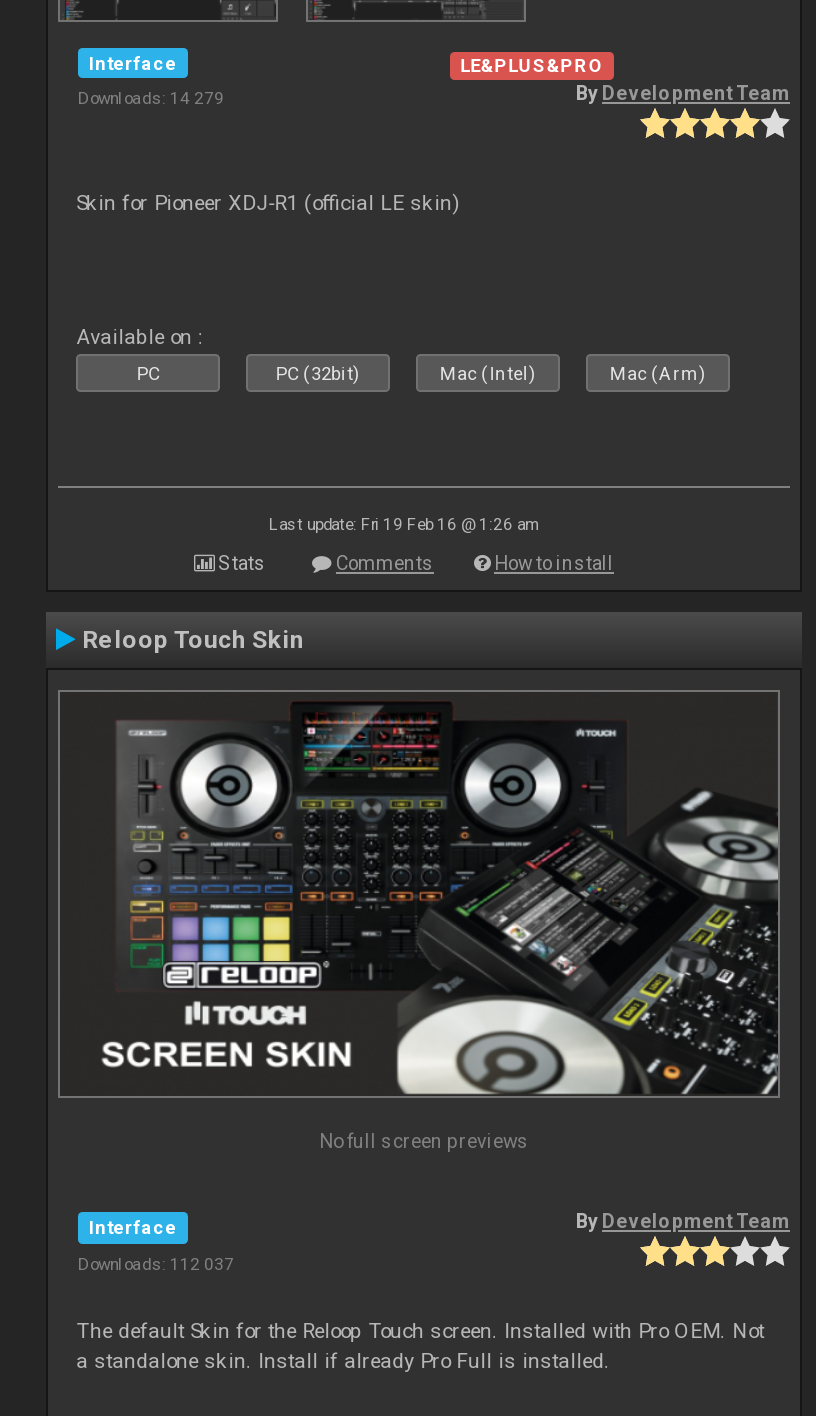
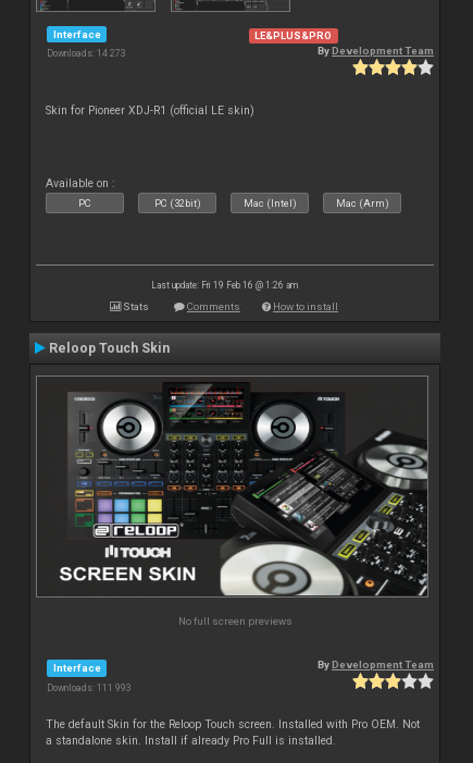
- Downloads: 14 279
+ Downloads: 14 273

- Downloads: 112 037
+ Downloads: 111 993
